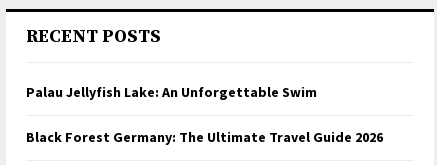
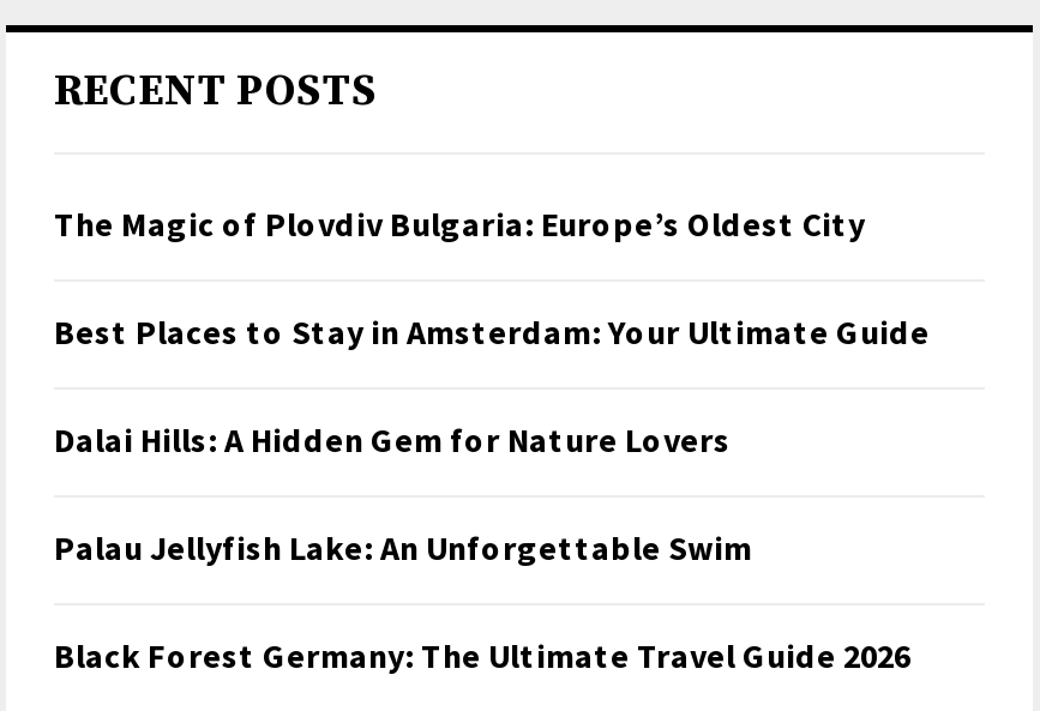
+ The Magic of Plovdiv Bulgaria: Europe’s Oldest City
+ Best Places to Stay in Amsterdam: Your Ultimate Guide
+ Dalai Hills: A Hidden Gem for Nature Lovers
